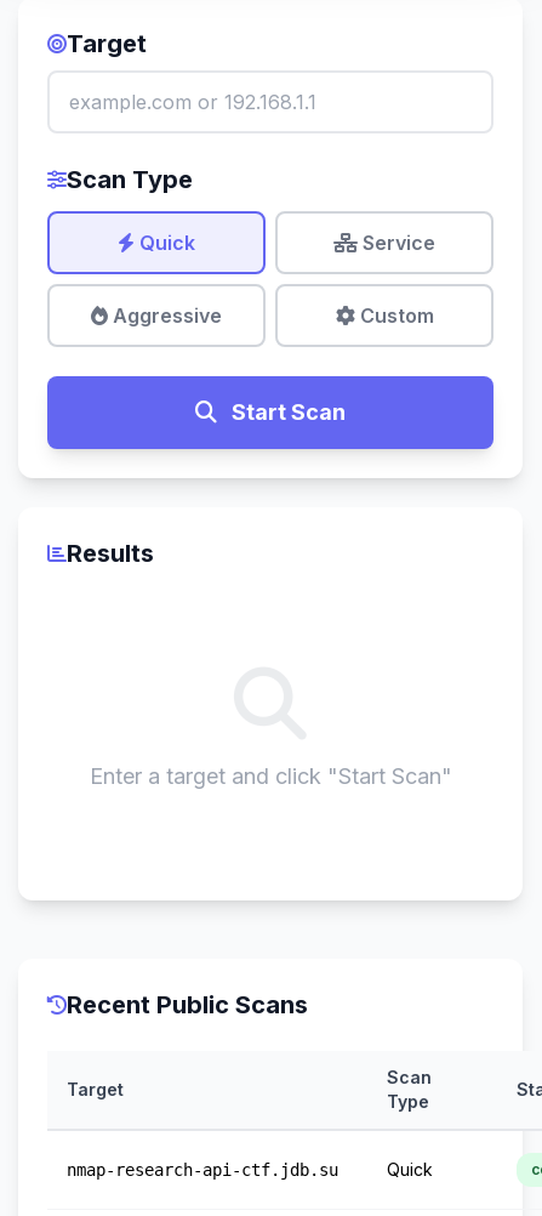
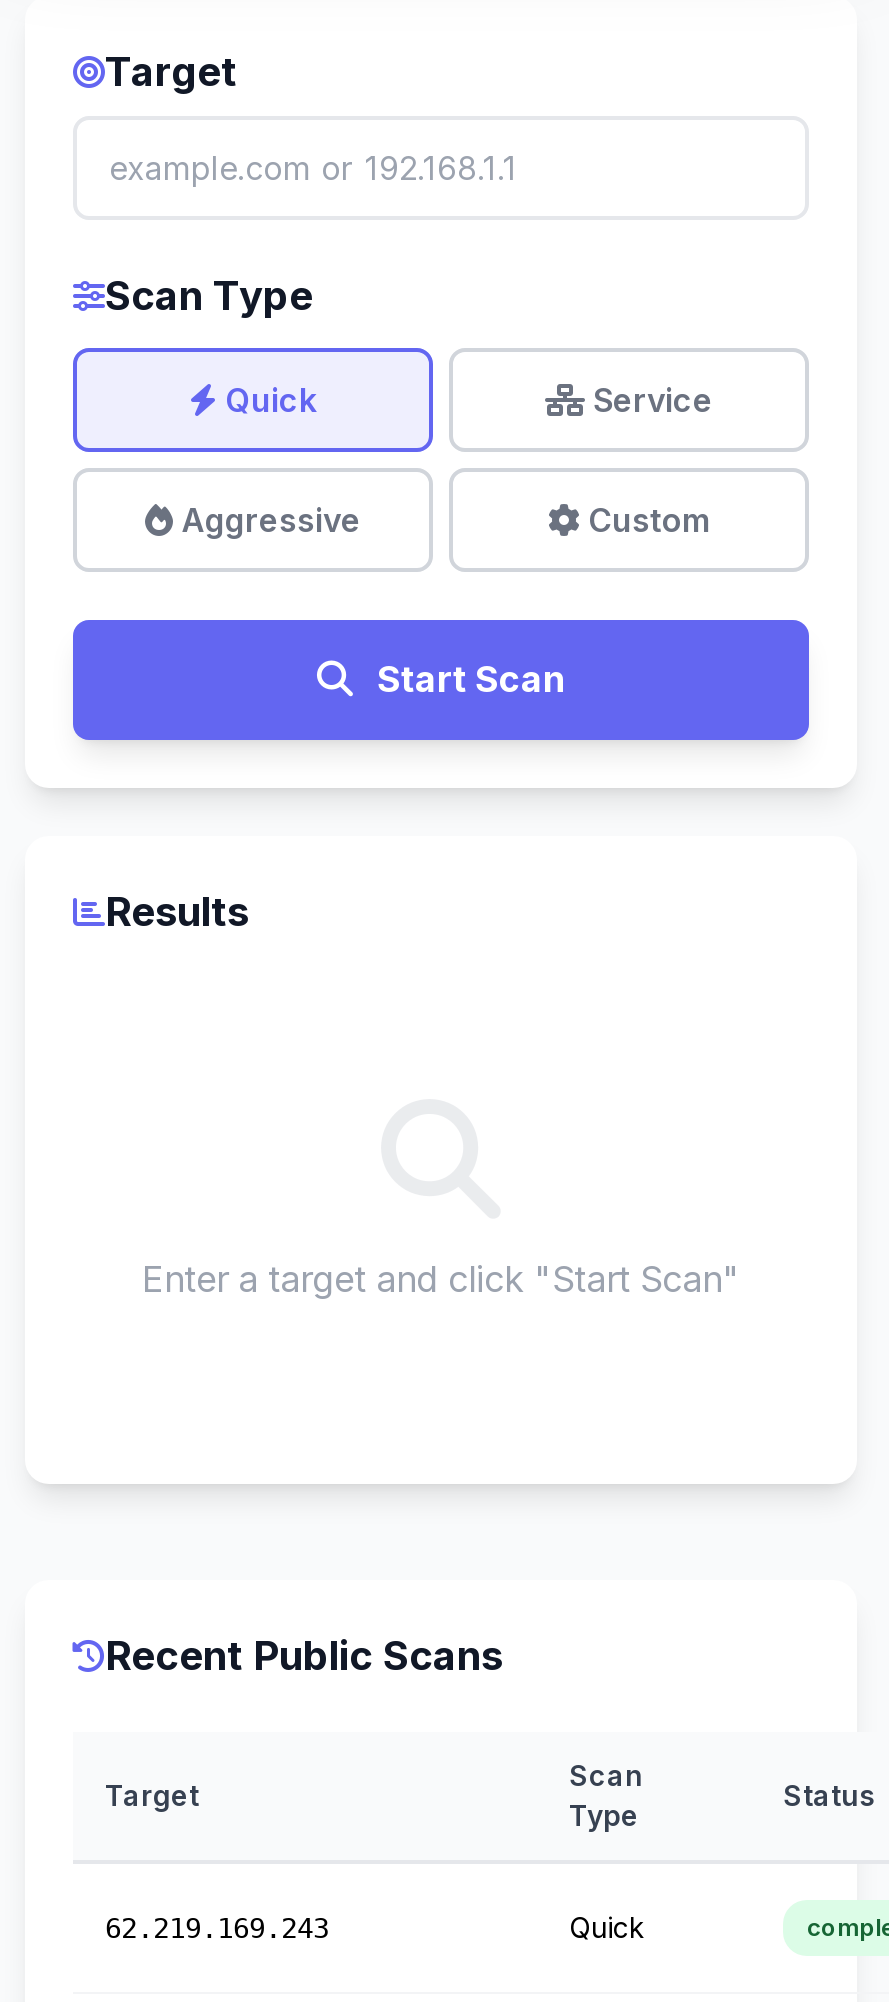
- nmap-research-api-ctf.jdb.su
+ 62.219.169.243
